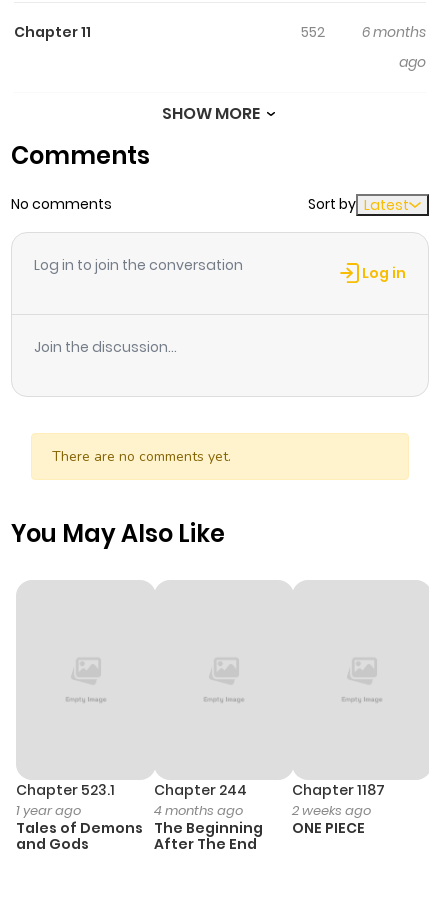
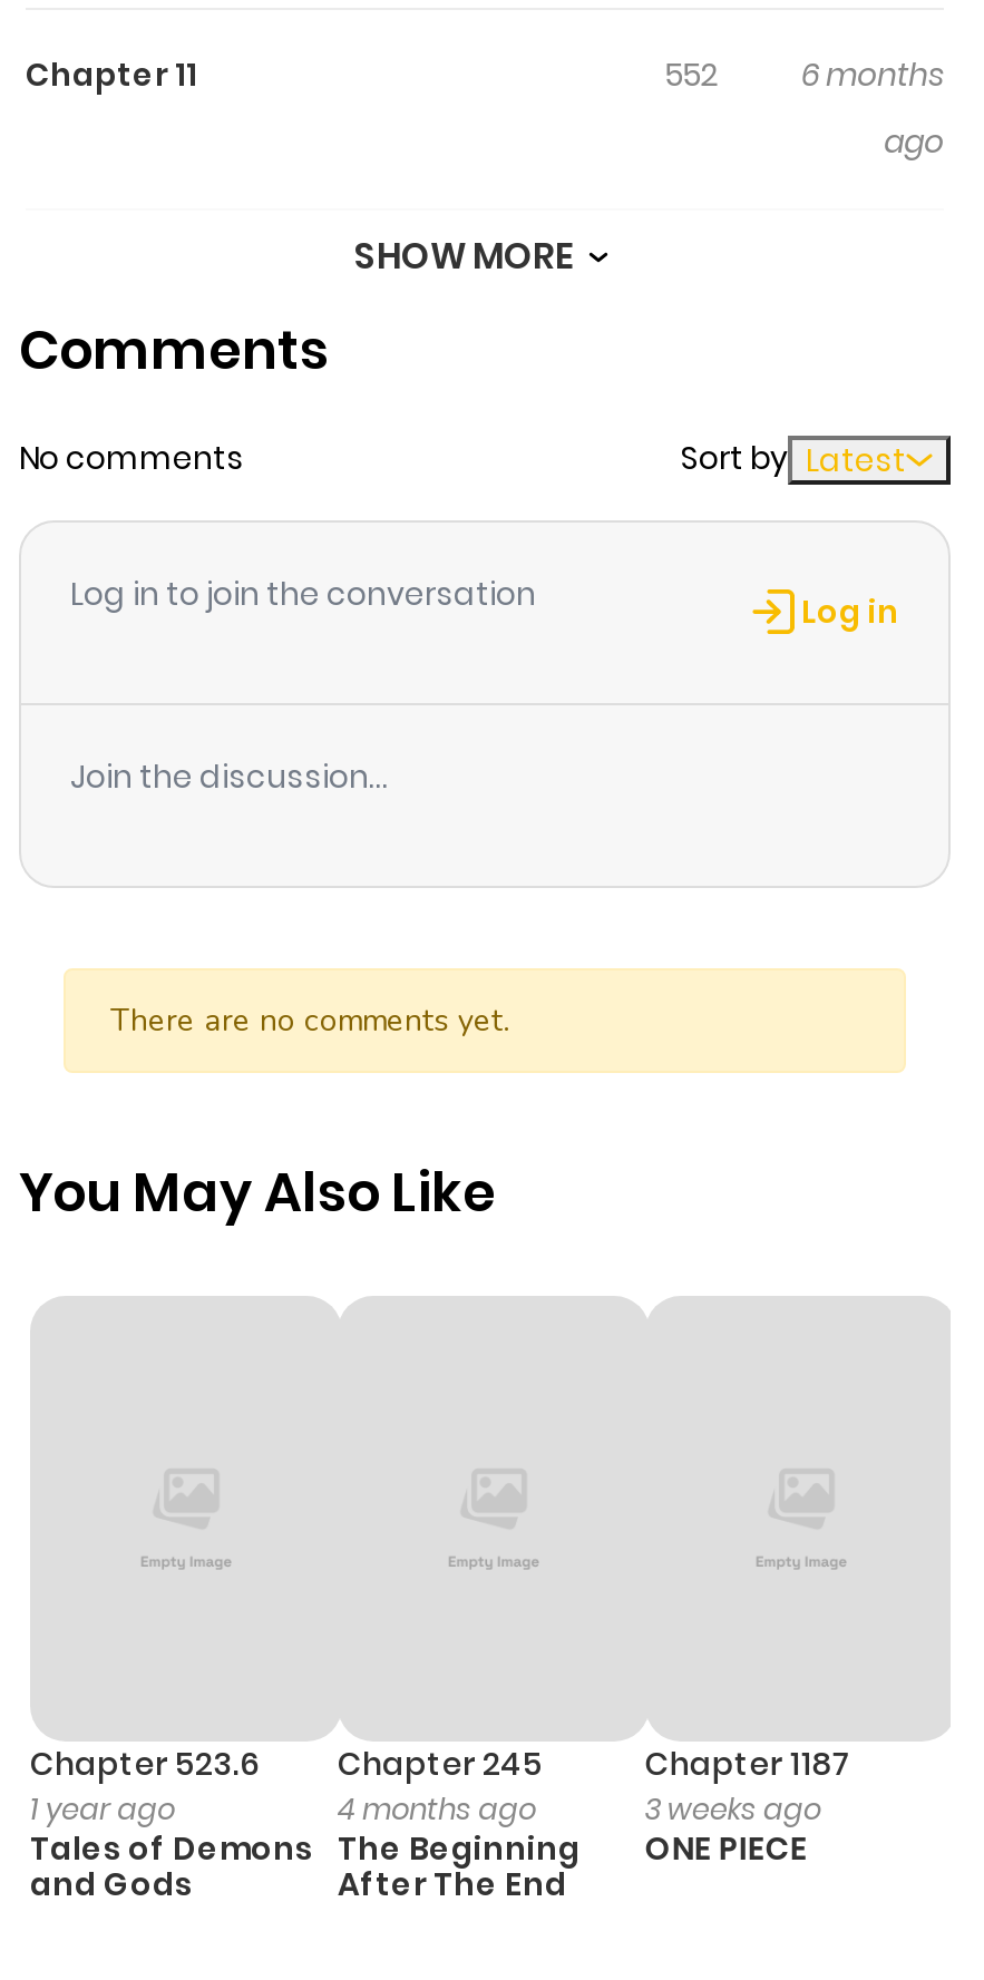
- Chapter 523.1
+ Chapter 523.6

- Chapter 244
+ Chapter 245

- 2 weeks ago
+ 3 weeks ago
